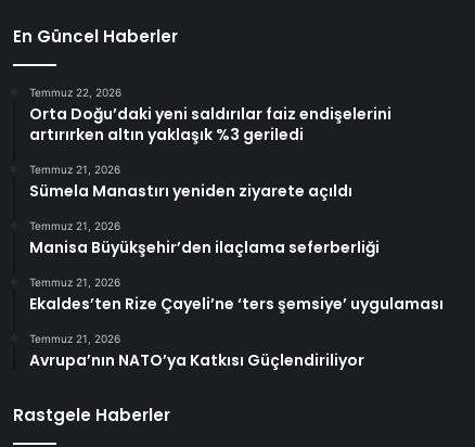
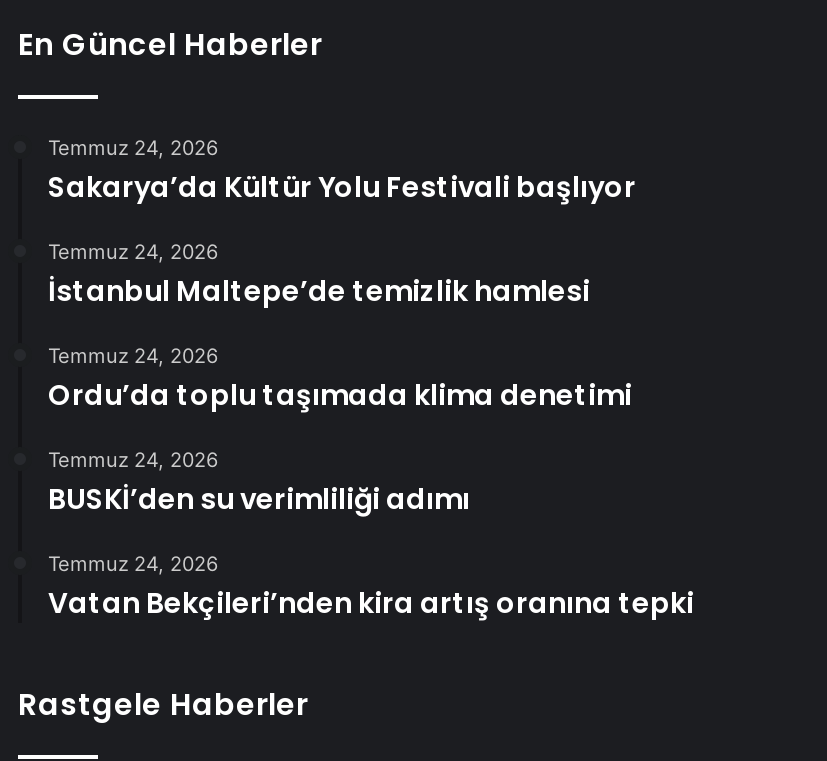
- Temmuz 22, 2026
- Orta Doğu’daki yeni saldırılar faiz endişelerini
- artırırken altın yaklaşık %3 geriledi
+ Temmuz 24, 2026
+ Sakarya’da Kültür Yolu Festivali başlıyor

- Temmuz 21, 2026
- Sümela Manastırı yeniden ziyarete açıldı
+ Temmuz 24, 2026
+ İstanbul Maltepe’de temizlik hamlesi

- Temmuz 21, 2026
- Manisa Büyükşehir’den ilaçlama seferberliği
+ Temmuz 24, 2026
+ Ordu’da toplu taşımada klima denetimi

- Temmuz 21, 2026
- Ekaldes’ten Rize Çayeli’ne ‘ters şemsiye’ uygulaması
+ Temmuz 24, 2026
+ BUSKİ’den su verimliliği adımı

- Temmuz 21, 2026
- Avrupa’nın NATO’ya Katkısı Güçlendiriliyor
+ Temmuz 24, 2026
+ Vatan Bekçileri’nden kira artış oranına tepki
